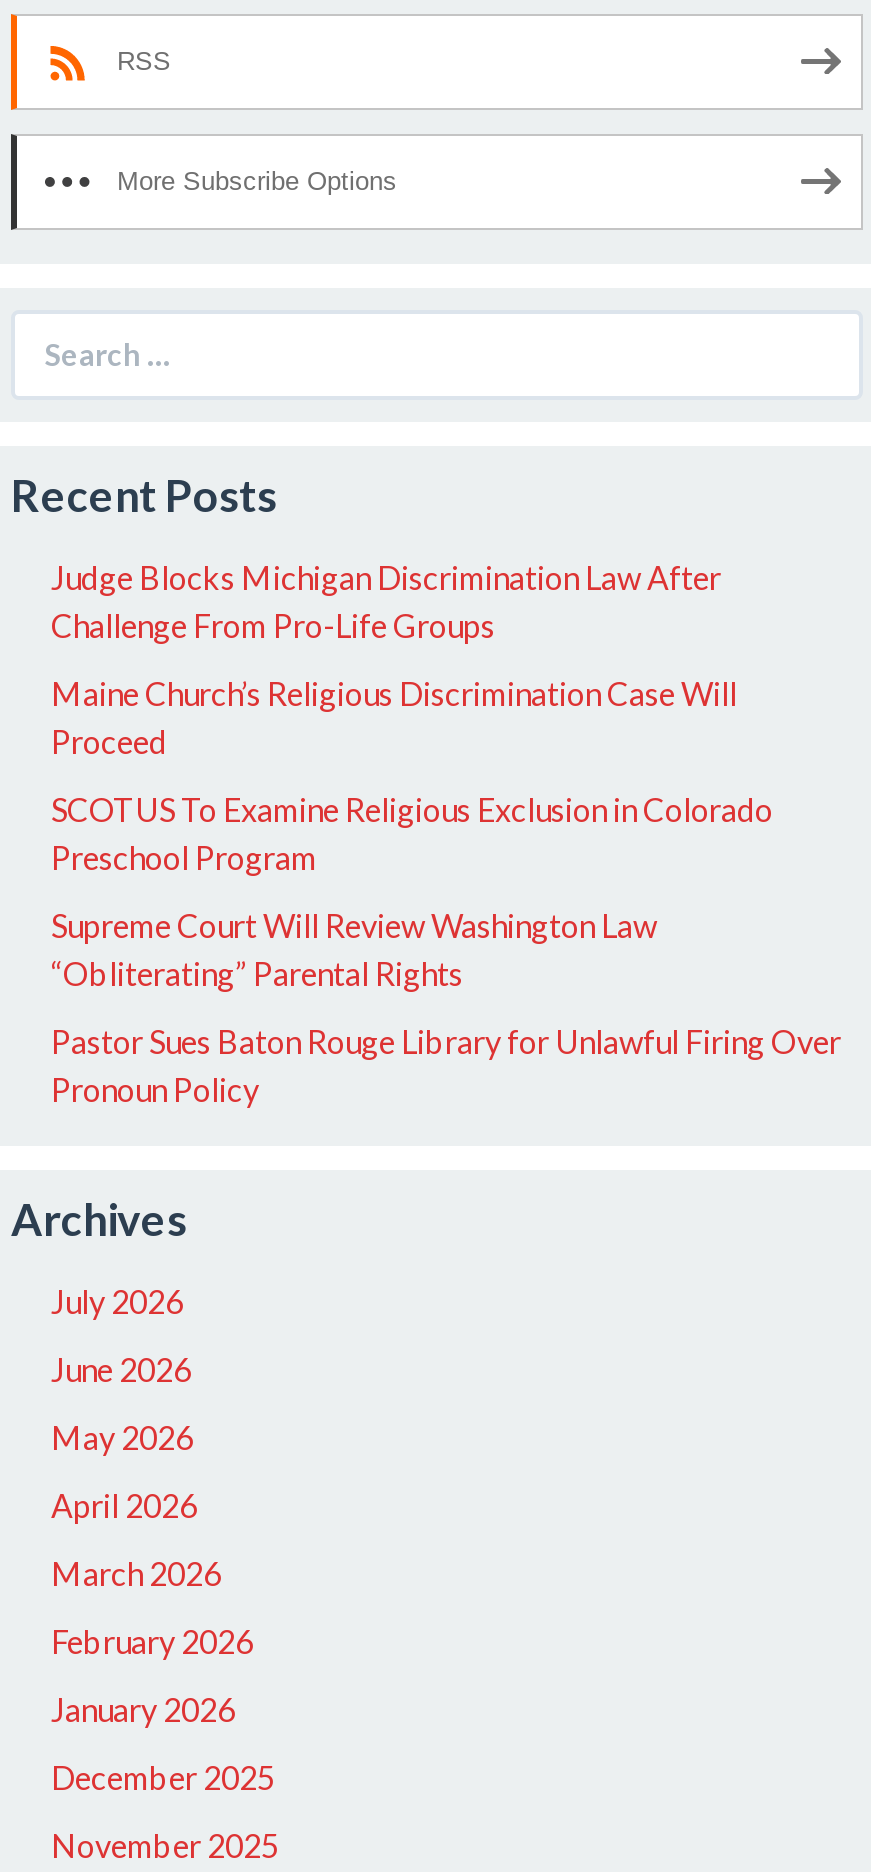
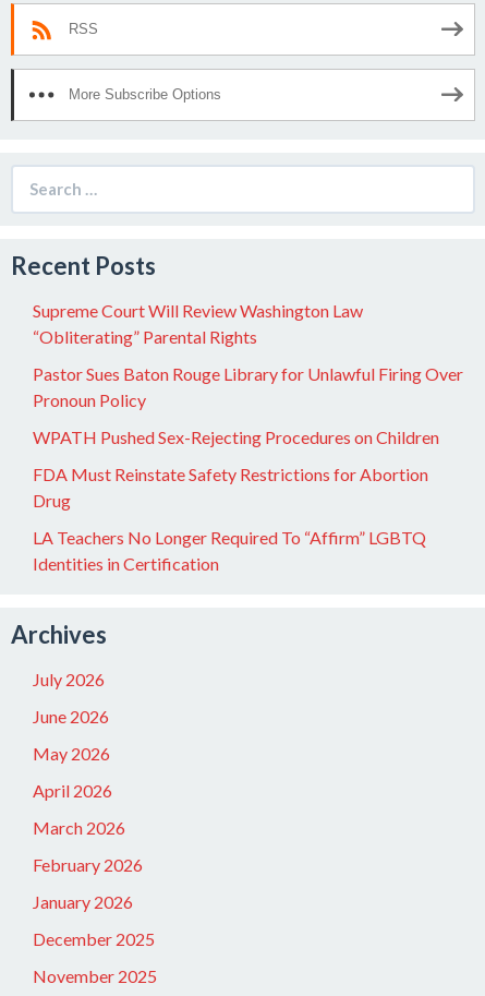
- Judge Blocks Michigan Discrimination Law After
- Challenge From Pro-Life Groups
- Maine Church’s Religious Discrimination Case Will
- Proceed
- SCOTUS To Examine Religious Exclusion in Colorado
- Preschool Program

moved up: Supreme Court Will Review Washington Law | “Obliterating” Parental Rights | Pastor Sues Baton Rouge Library for Unlawful Firing Over | Pronoun Policy

+ WPATH Pushed Sex-Rejecting Procedures on Children
+ FDA Must Reinstate Safety Restrictions for Abortion
+ Drug
+ LA Teachers No Longer Required To “Affirm” LGBTQ
+ Identities in Certification
